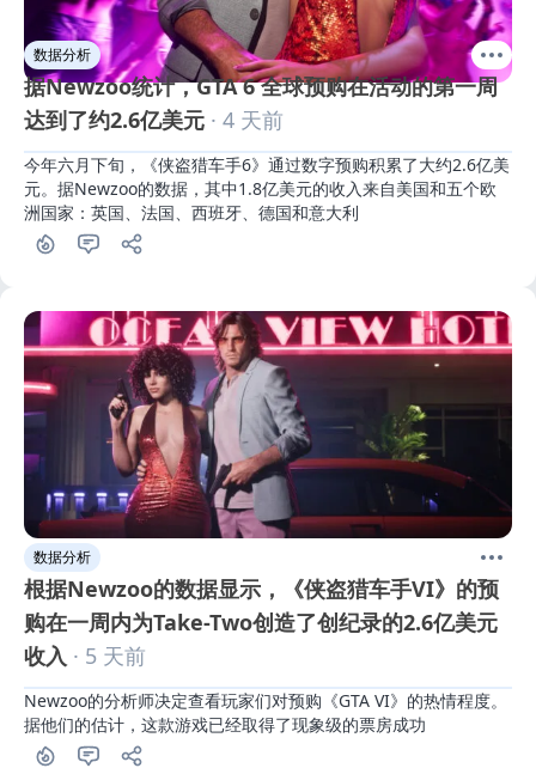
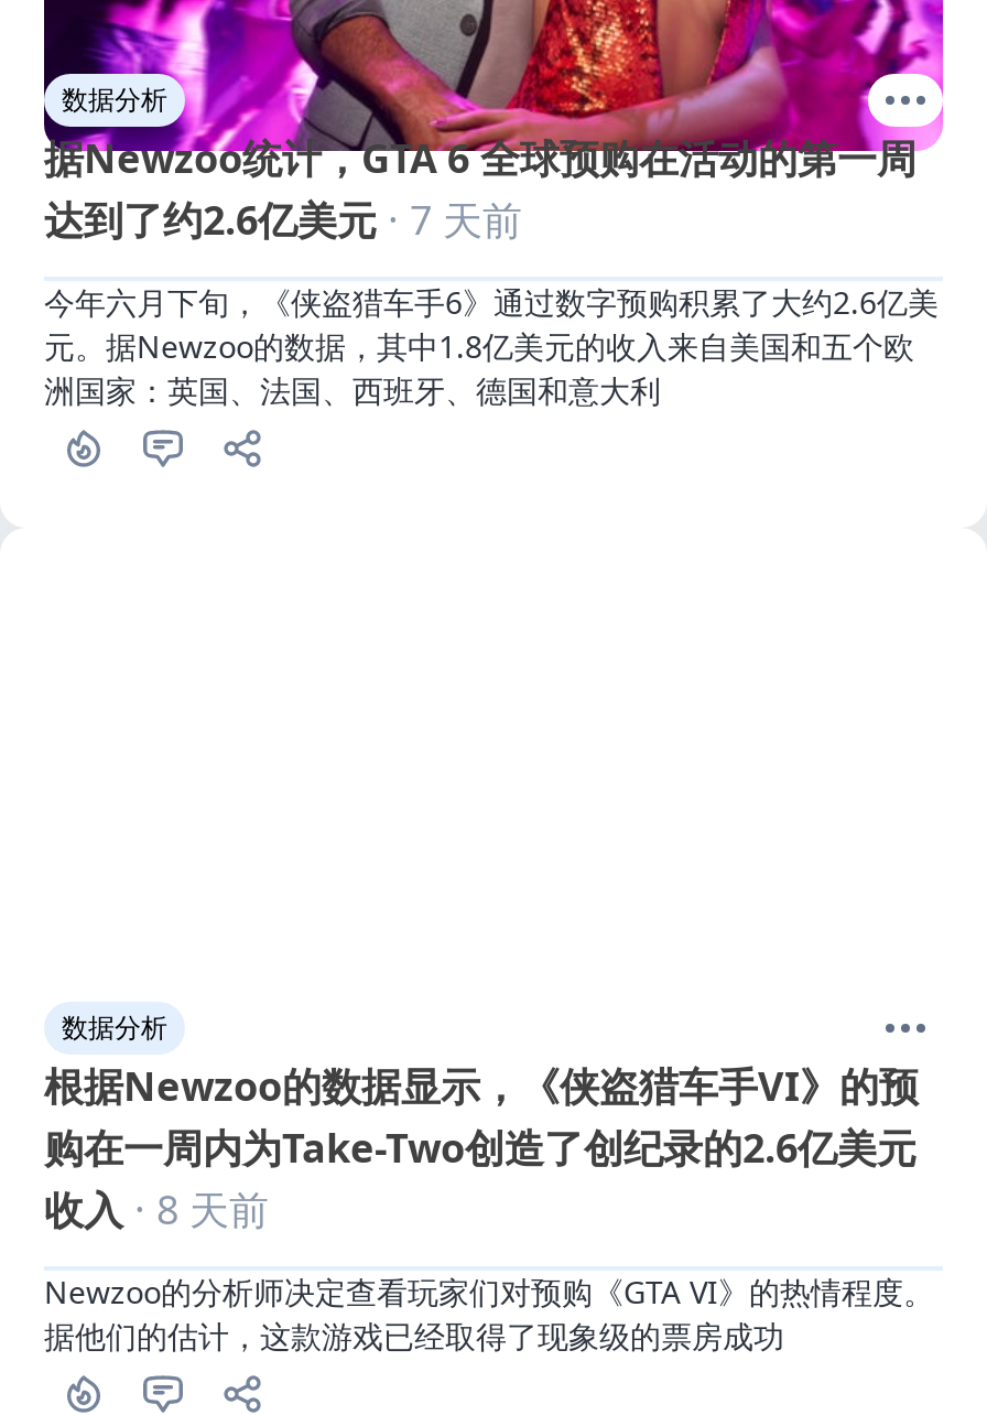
- 达到了约2.6亿美元· 4 天前
+ 达到了约2.6亿美元· 7 天前

- [image]

- 收入· 5 天前
+ 收入· 8 天前
